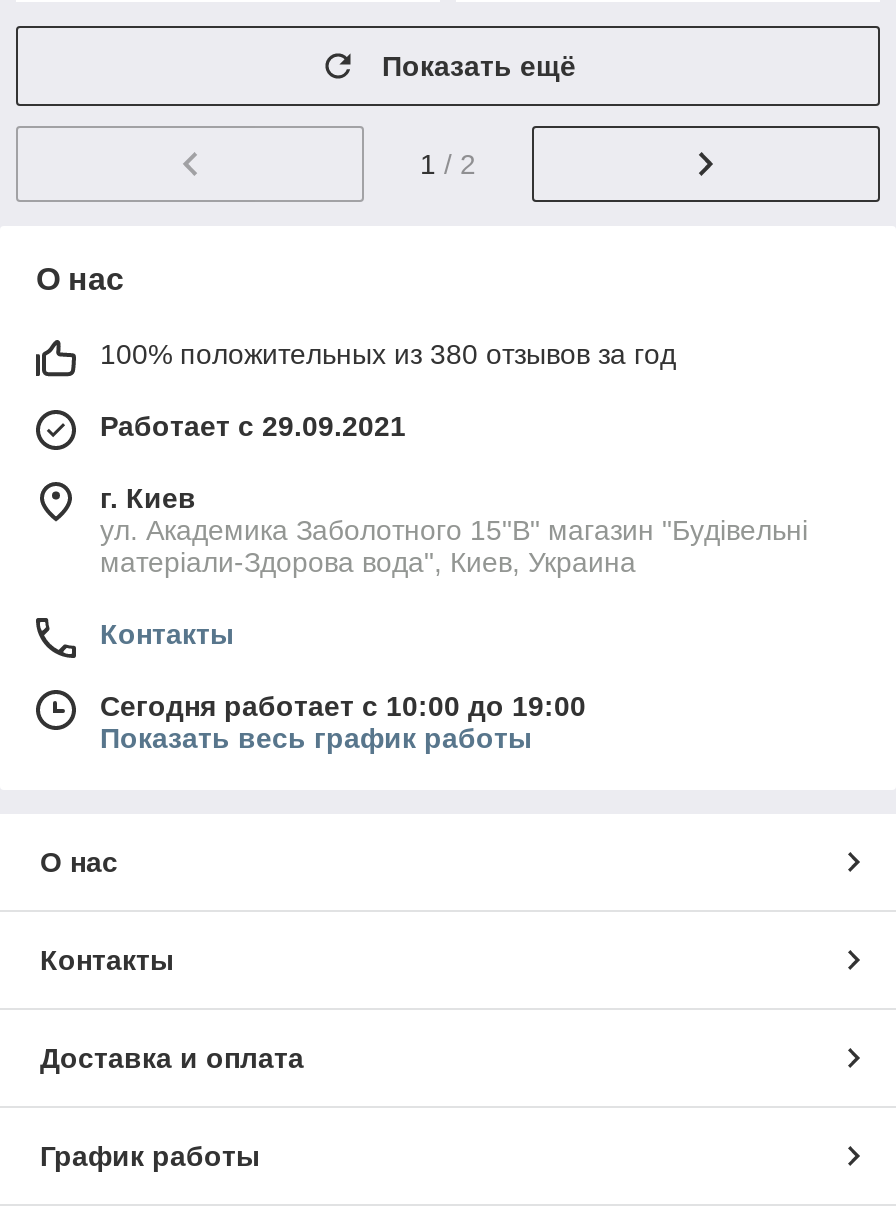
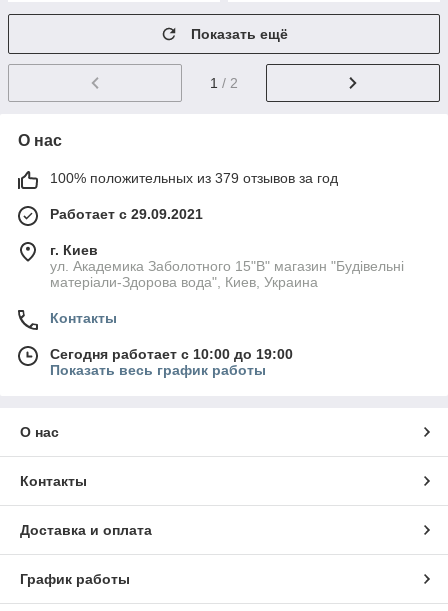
- 100% положительных из 380 отзывов за год
+ 100% положительных из 379 отзывов за год
